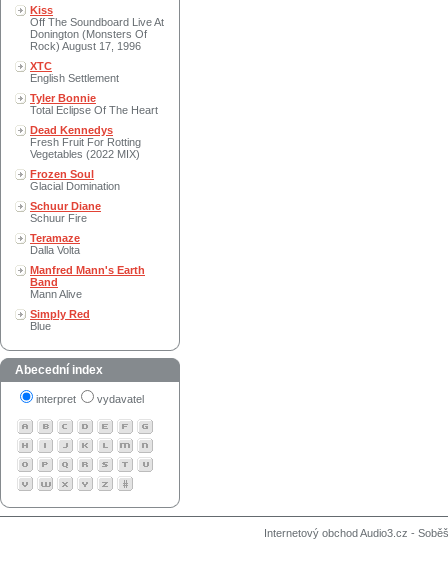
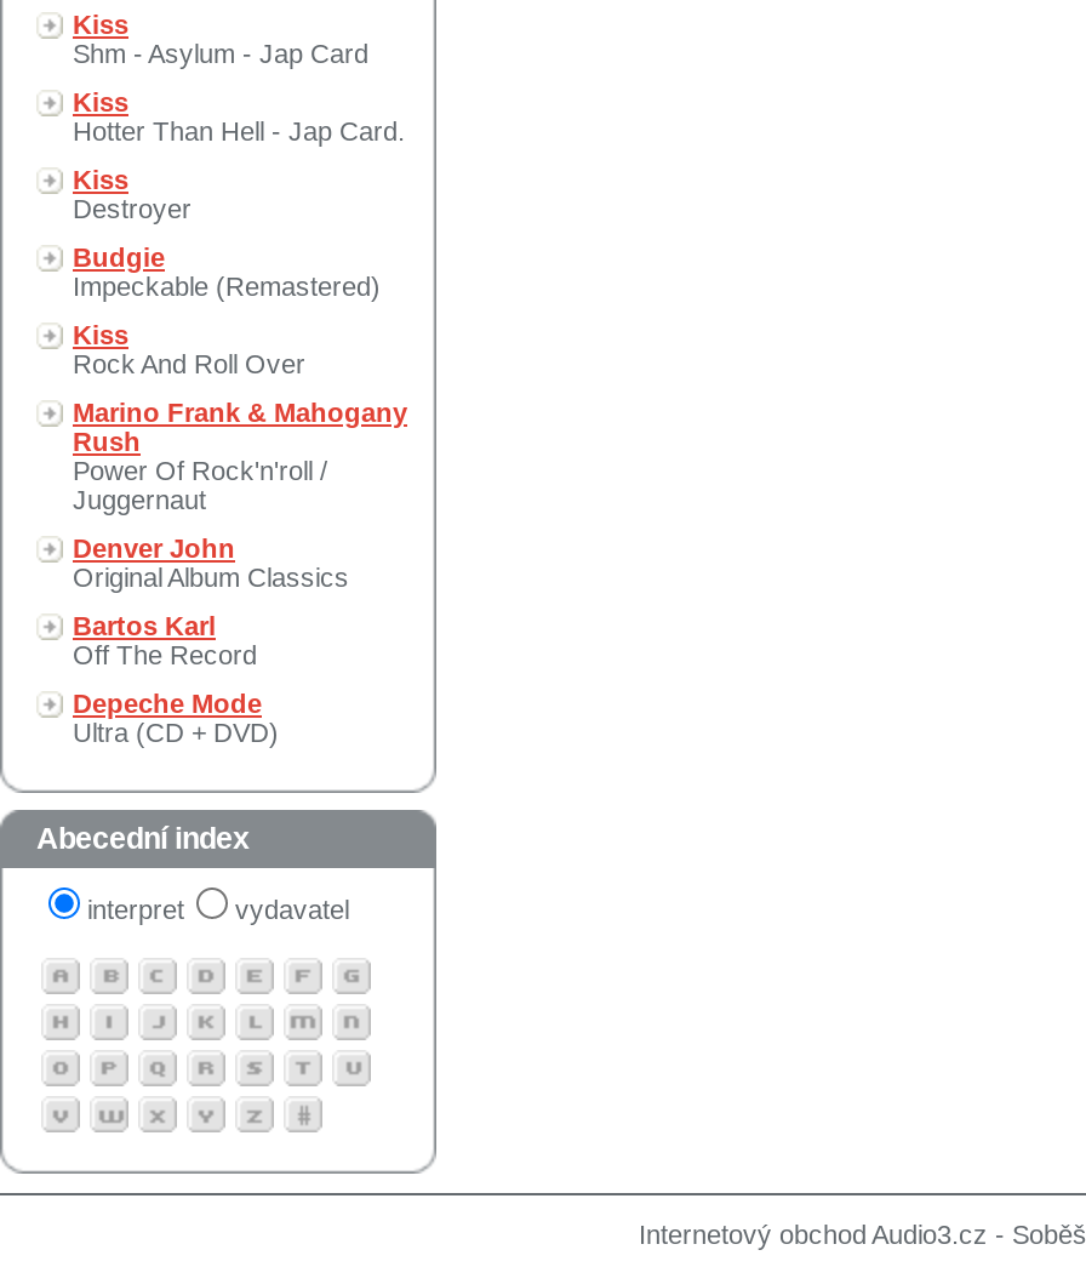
- Off The Soundboard Live At
- Donington (Monsters Of
- Rock) August 17, 1996
+ Shm - Asylum - Jap Card

- XTC
- English Settlement
+ Kiss
+ Hotter Than Hell - Jap Card.

- Tyler Bonnie
- Total Eclipse Of The Heart
+ Kiss
+ Destroyer

- Dead Kennedys
- Fresh Fruit For Rotting
- Vegetables (2022 MIX)
+ Budgie
+ Impeckable (Remastered)

- Frozen Soul
- Glacial Domination
+ Kiss
+ Rock And Roll Over

- Schuur Diane
- Schuur Fire
+ Marino Frank & Mahogany
+ Rush
+ Power Of Rock'n'roll /
+ Juggernaut

- Teramaze
- Dalla Volta
+ Denver John
+ Original Album Classics

- Manfred Mann's Earth
- Band
- Mann Alive
+ Bartos Karl
+ Off The Record

- Simply Red
- Blue
+ Depeche Mode
+ Ultra (CD + DVD)
